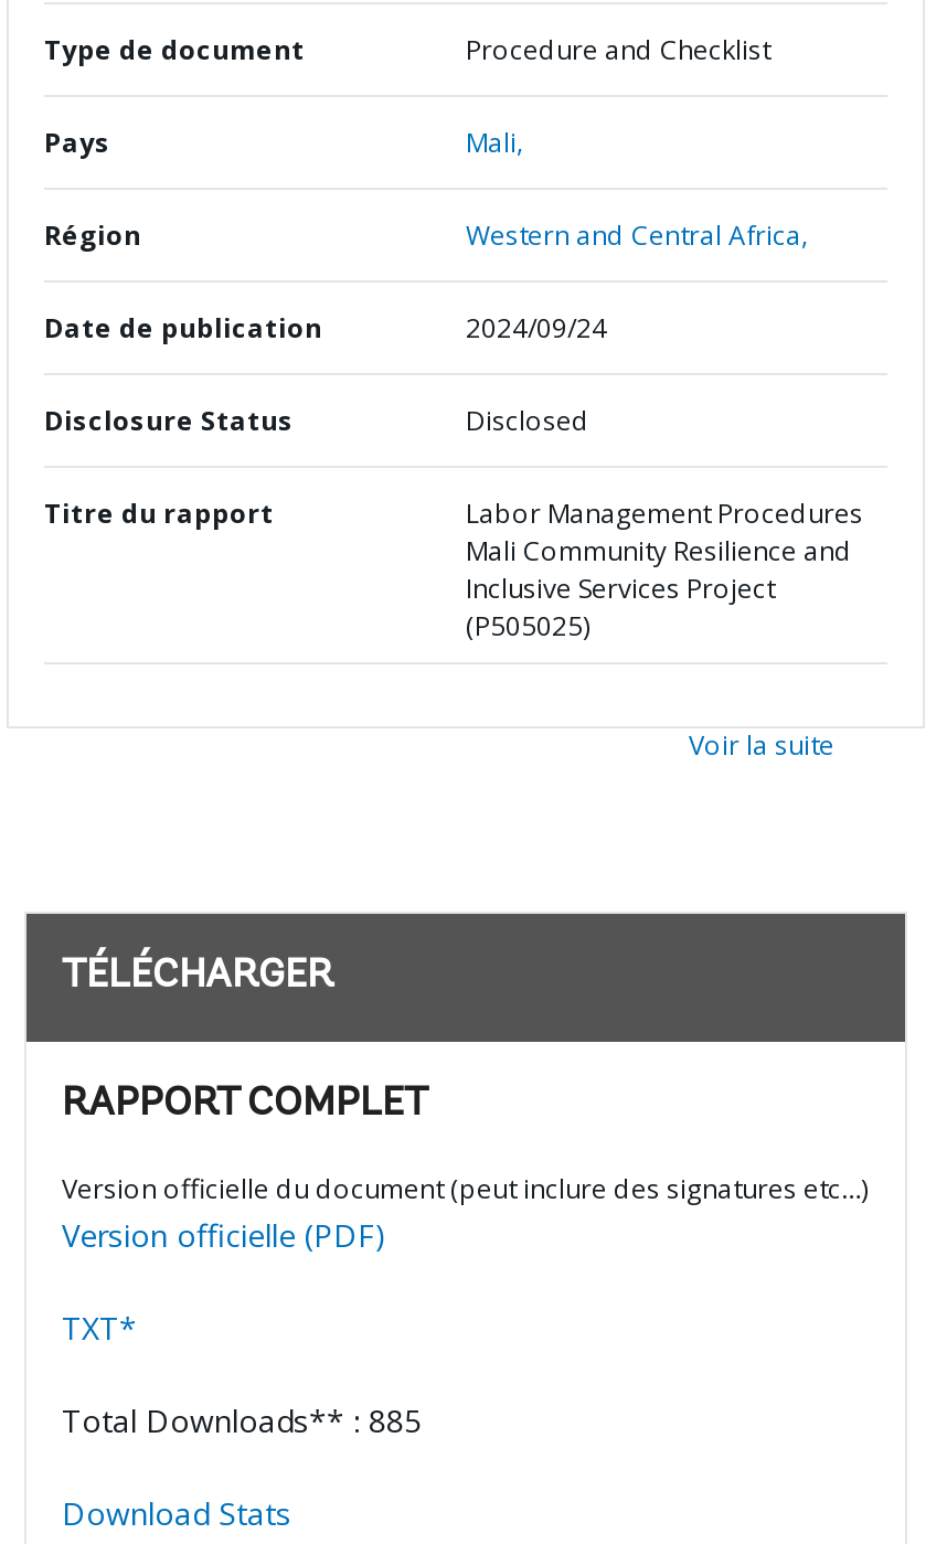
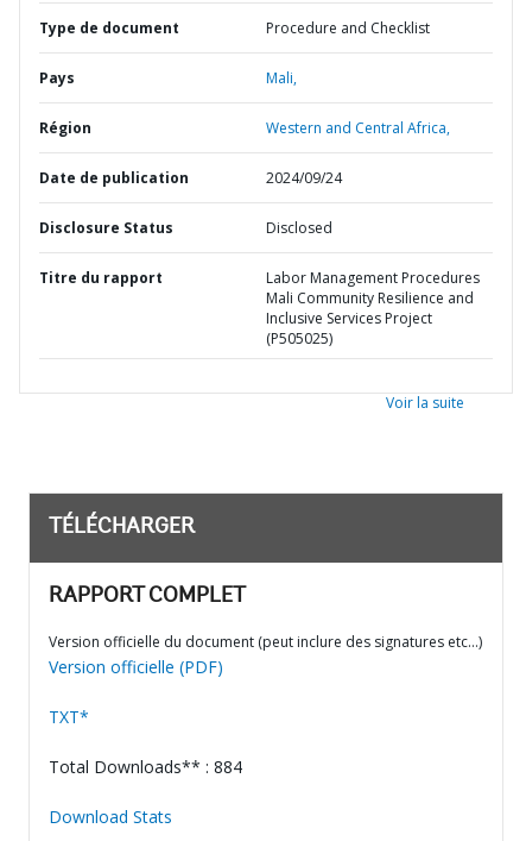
- Total Downloads** : 885
+ Total Downloads** : 884
